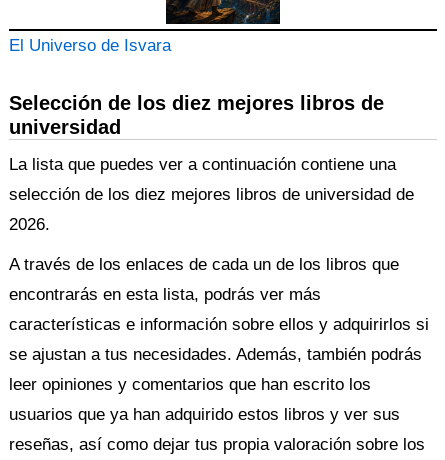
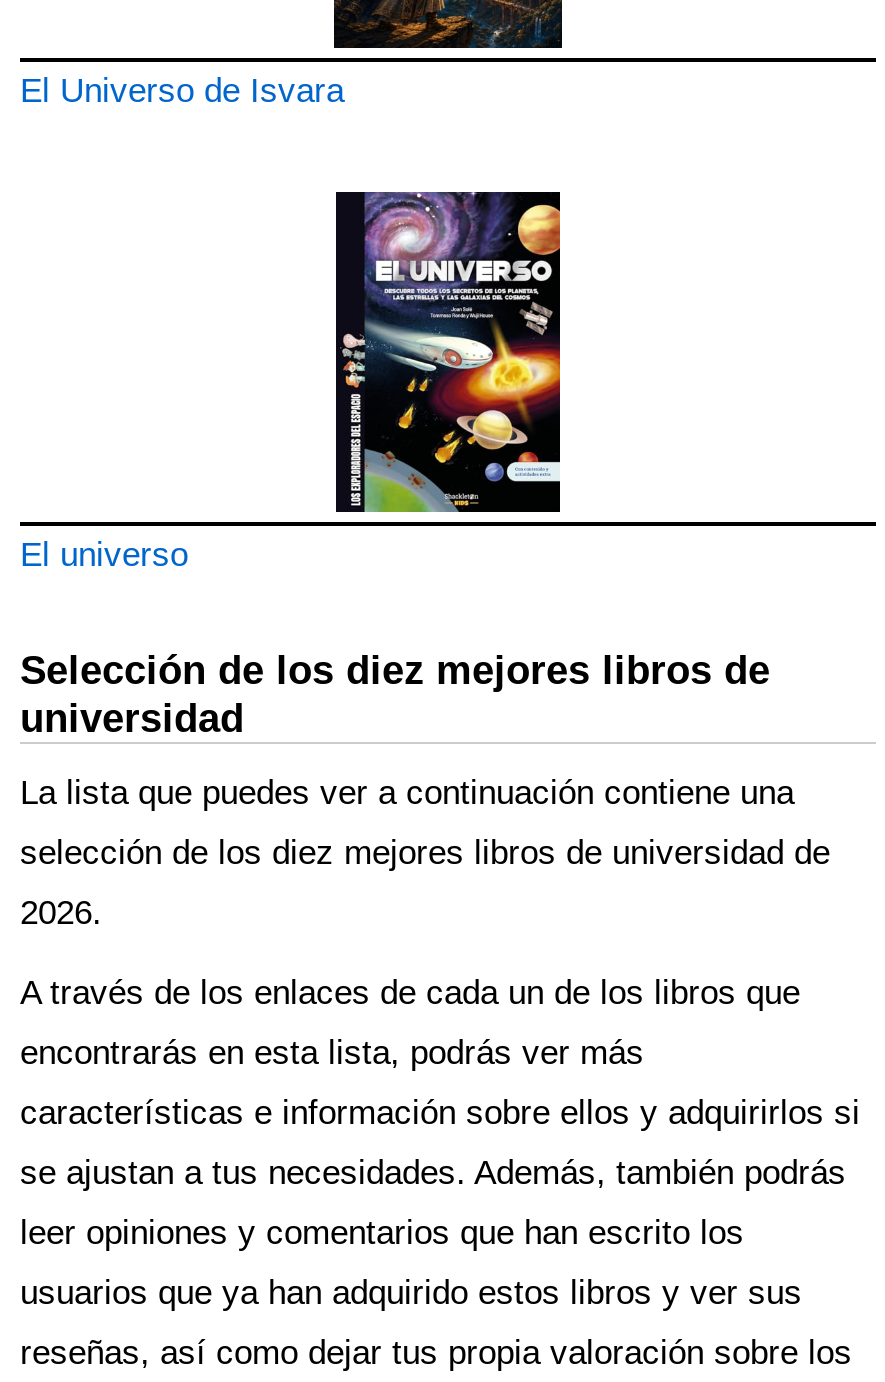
+ El universo

+ [image]
